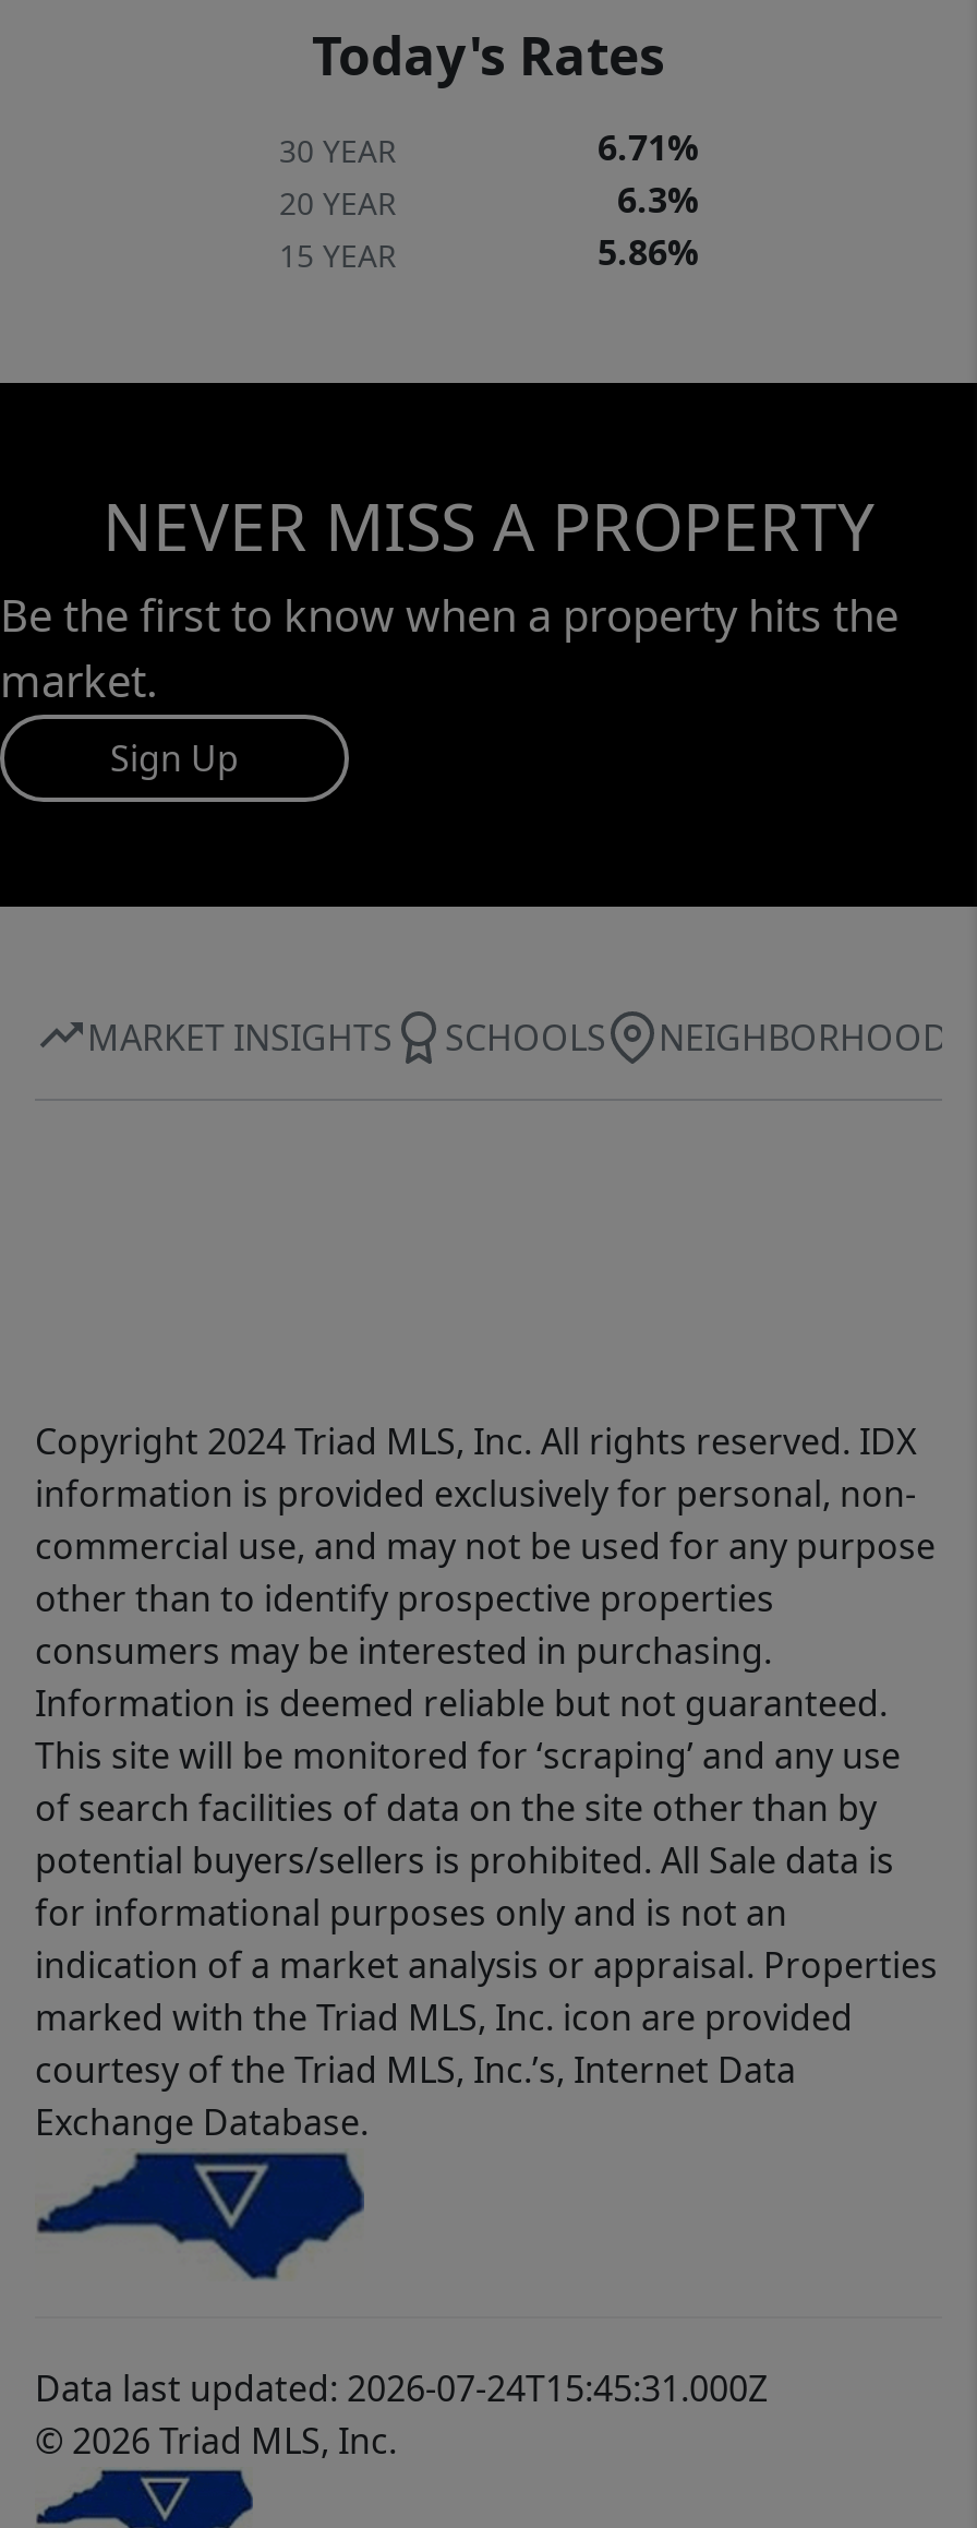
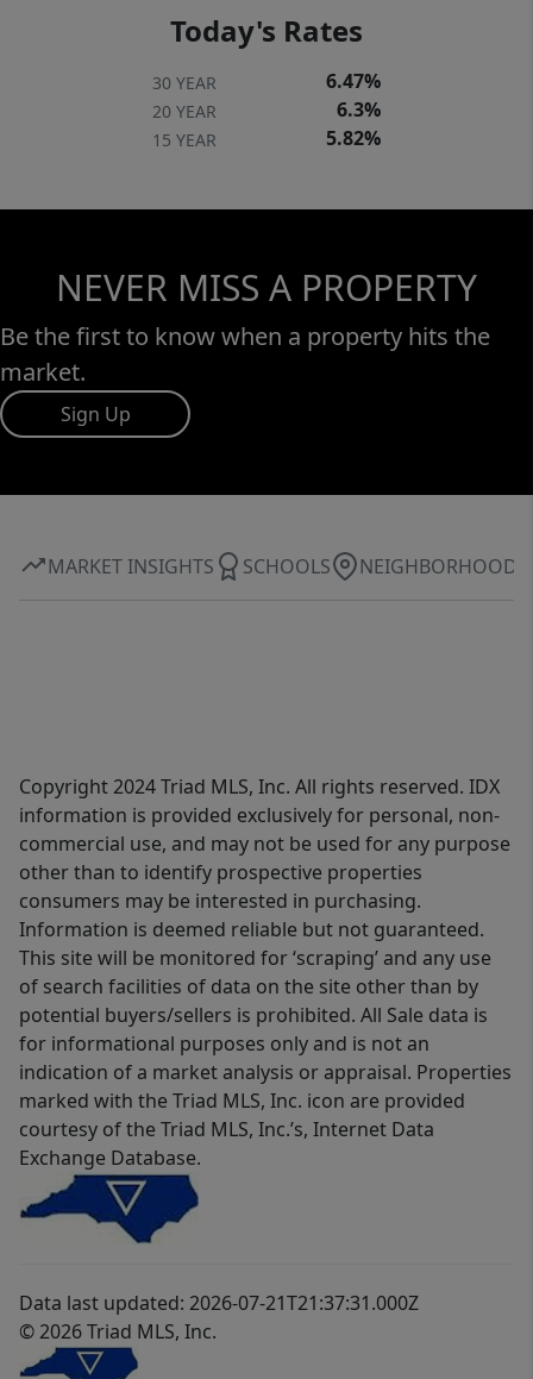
- 6.71%
+ 6.47%

- 5.86%
+ 5.82%

- Data last updated: 2026-07-24T15:45:31.000Z
+ Data last updated: 2026-07-21T21:37:31.000Z
